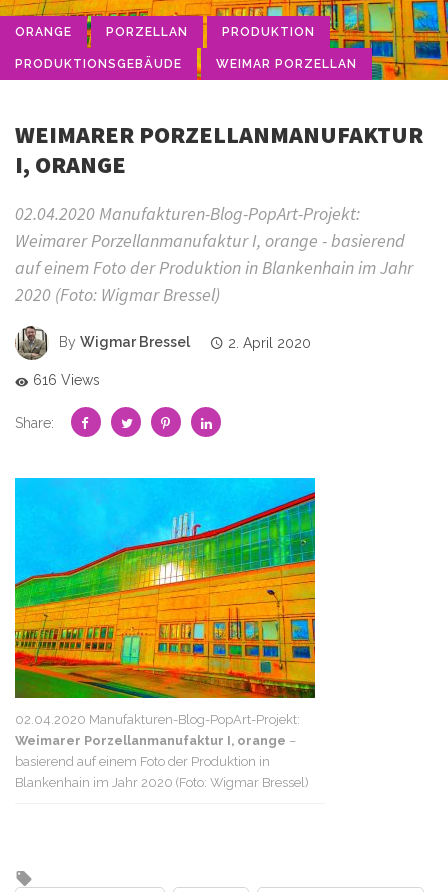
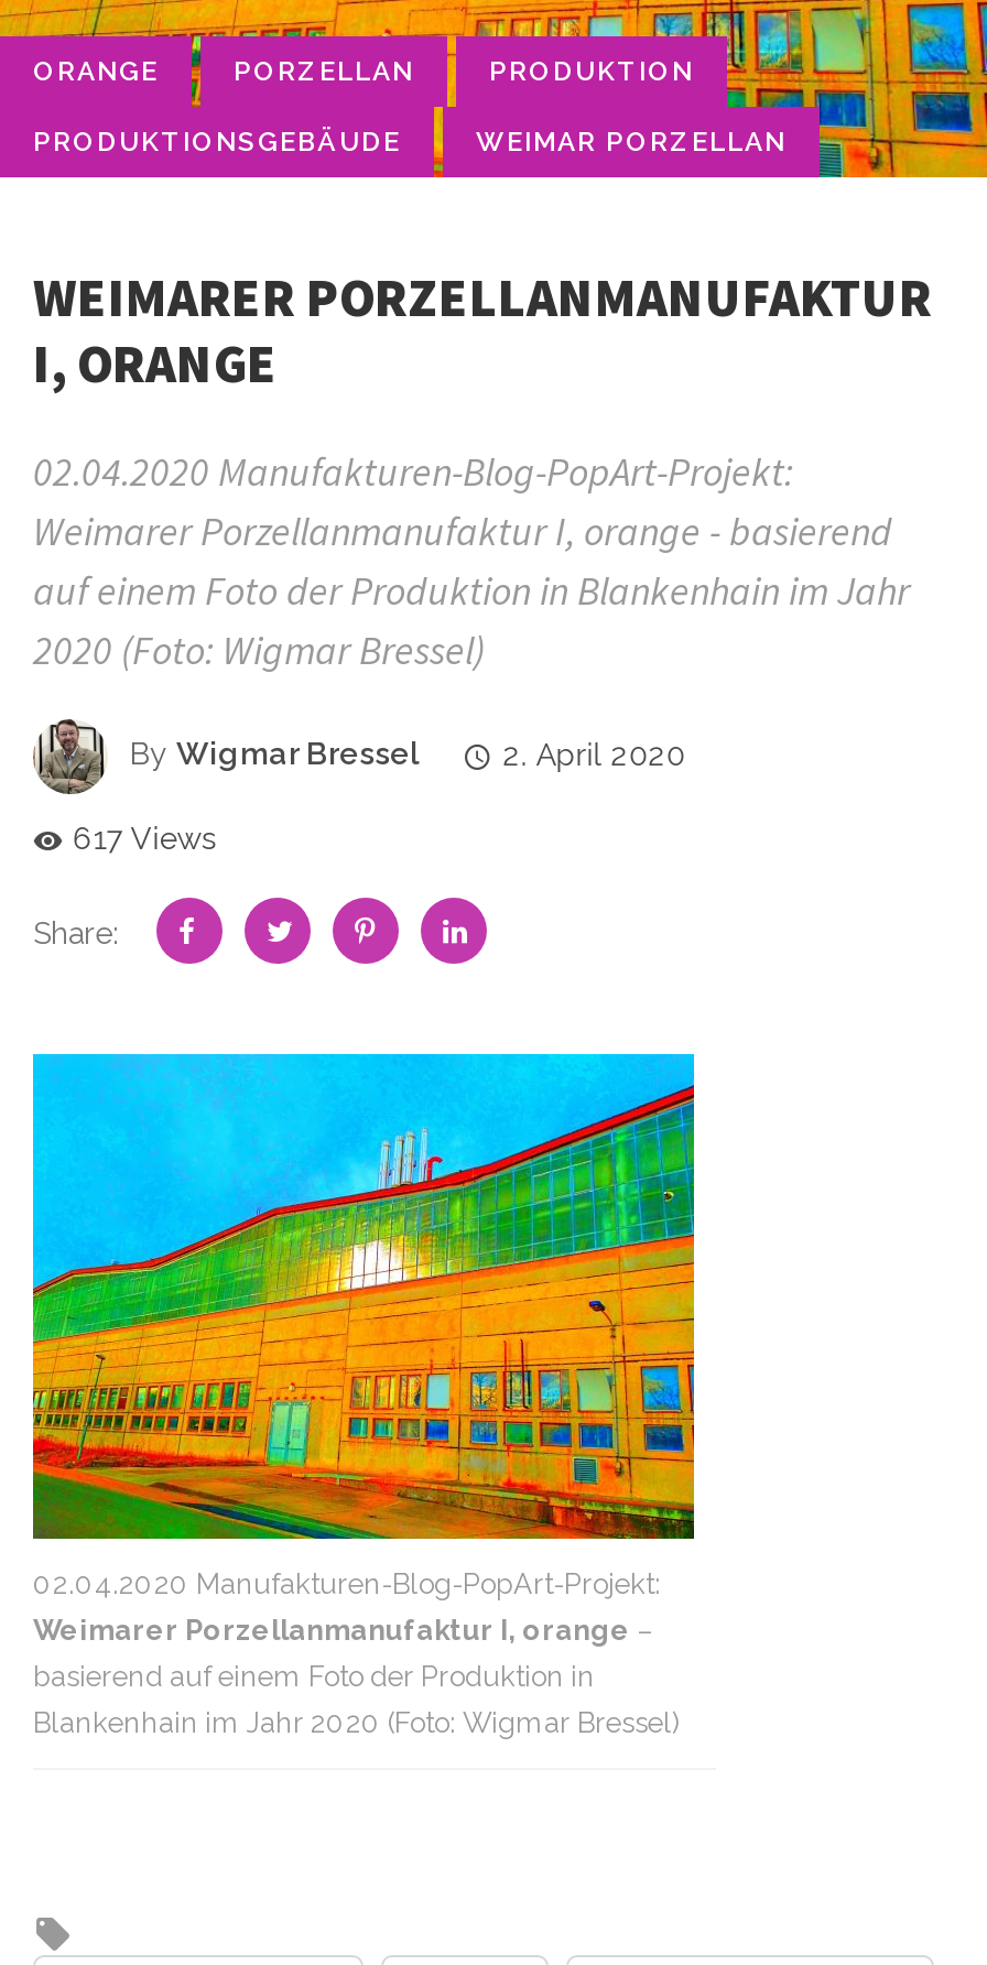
- 616 Views
+ 617 Views
